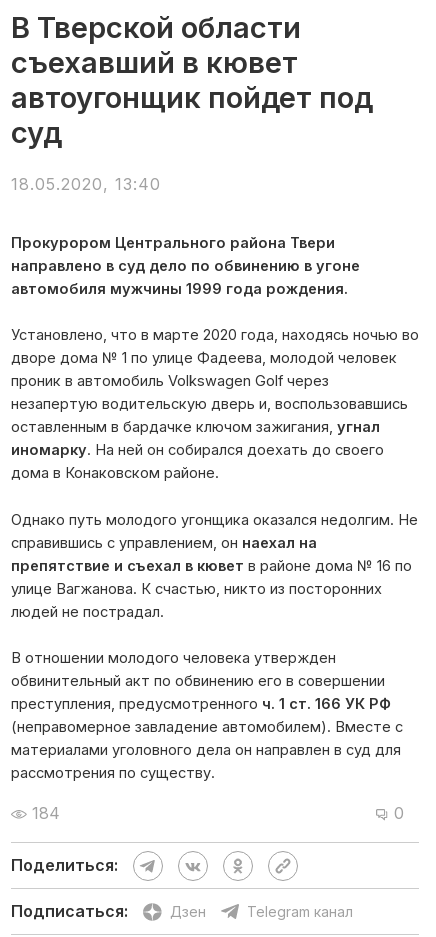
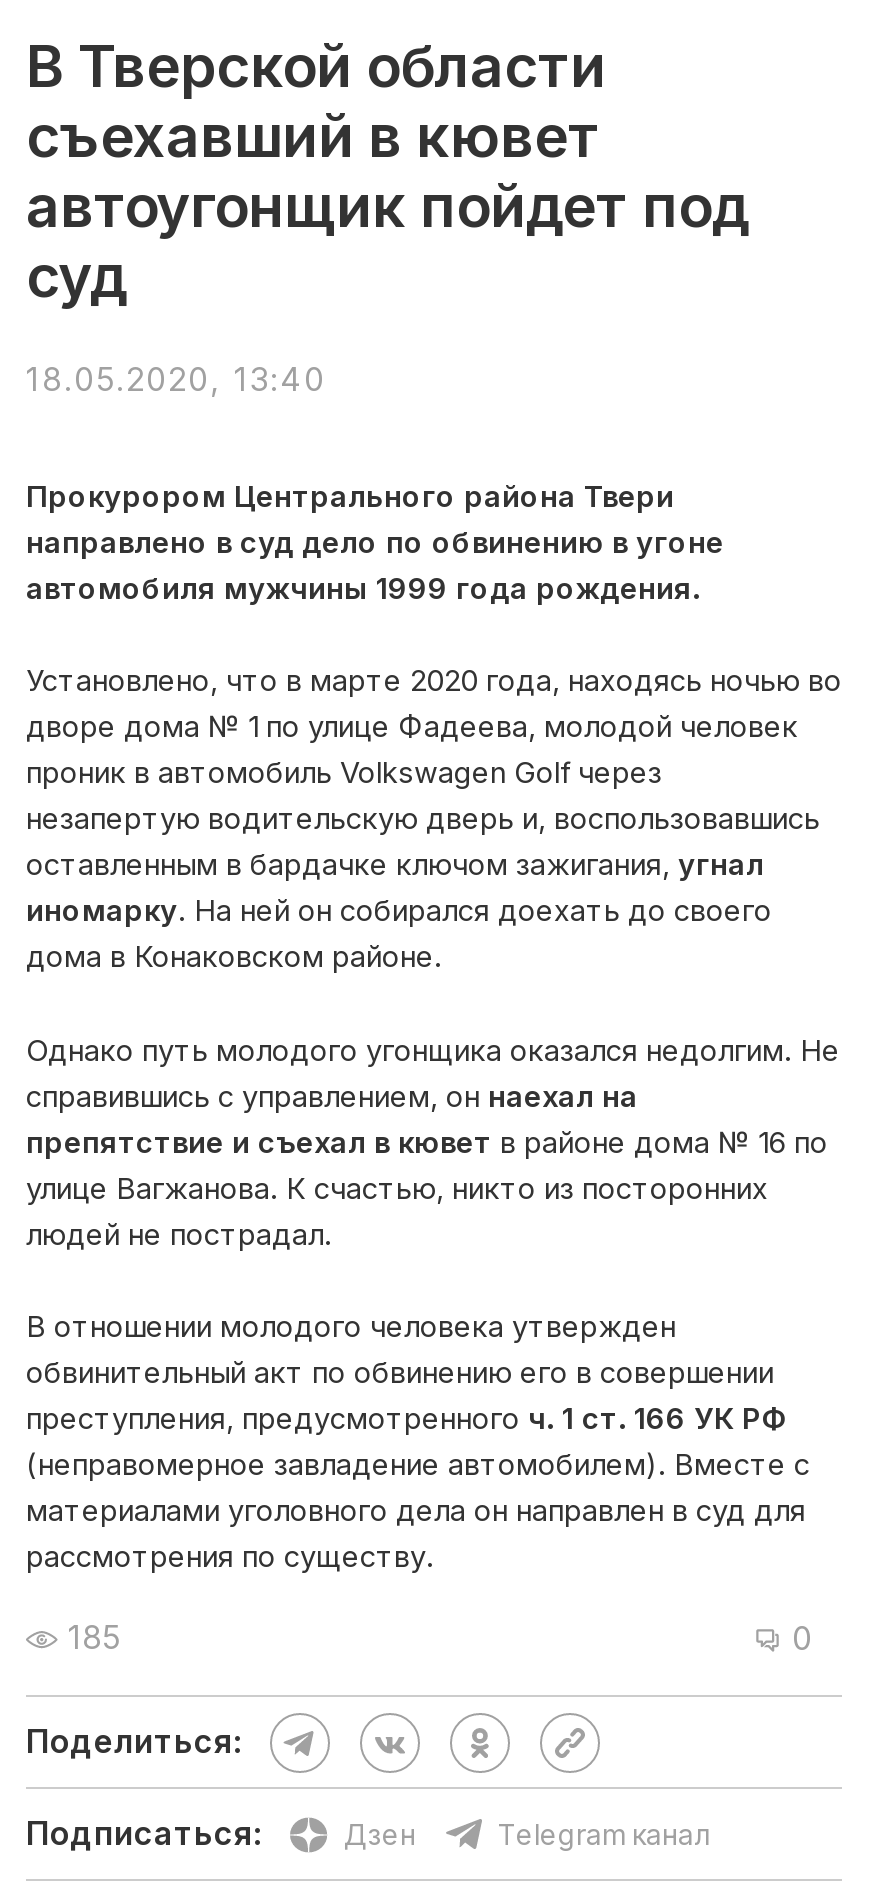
- 184
+ 185
